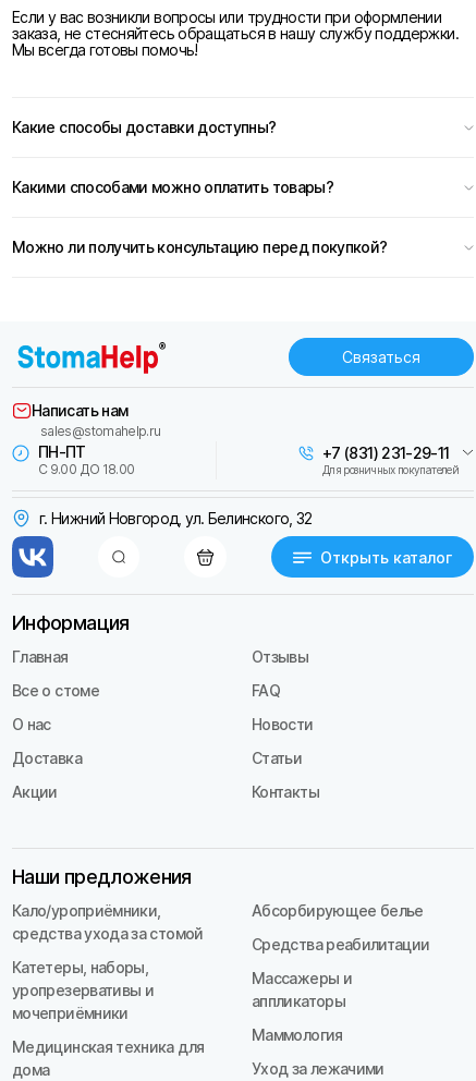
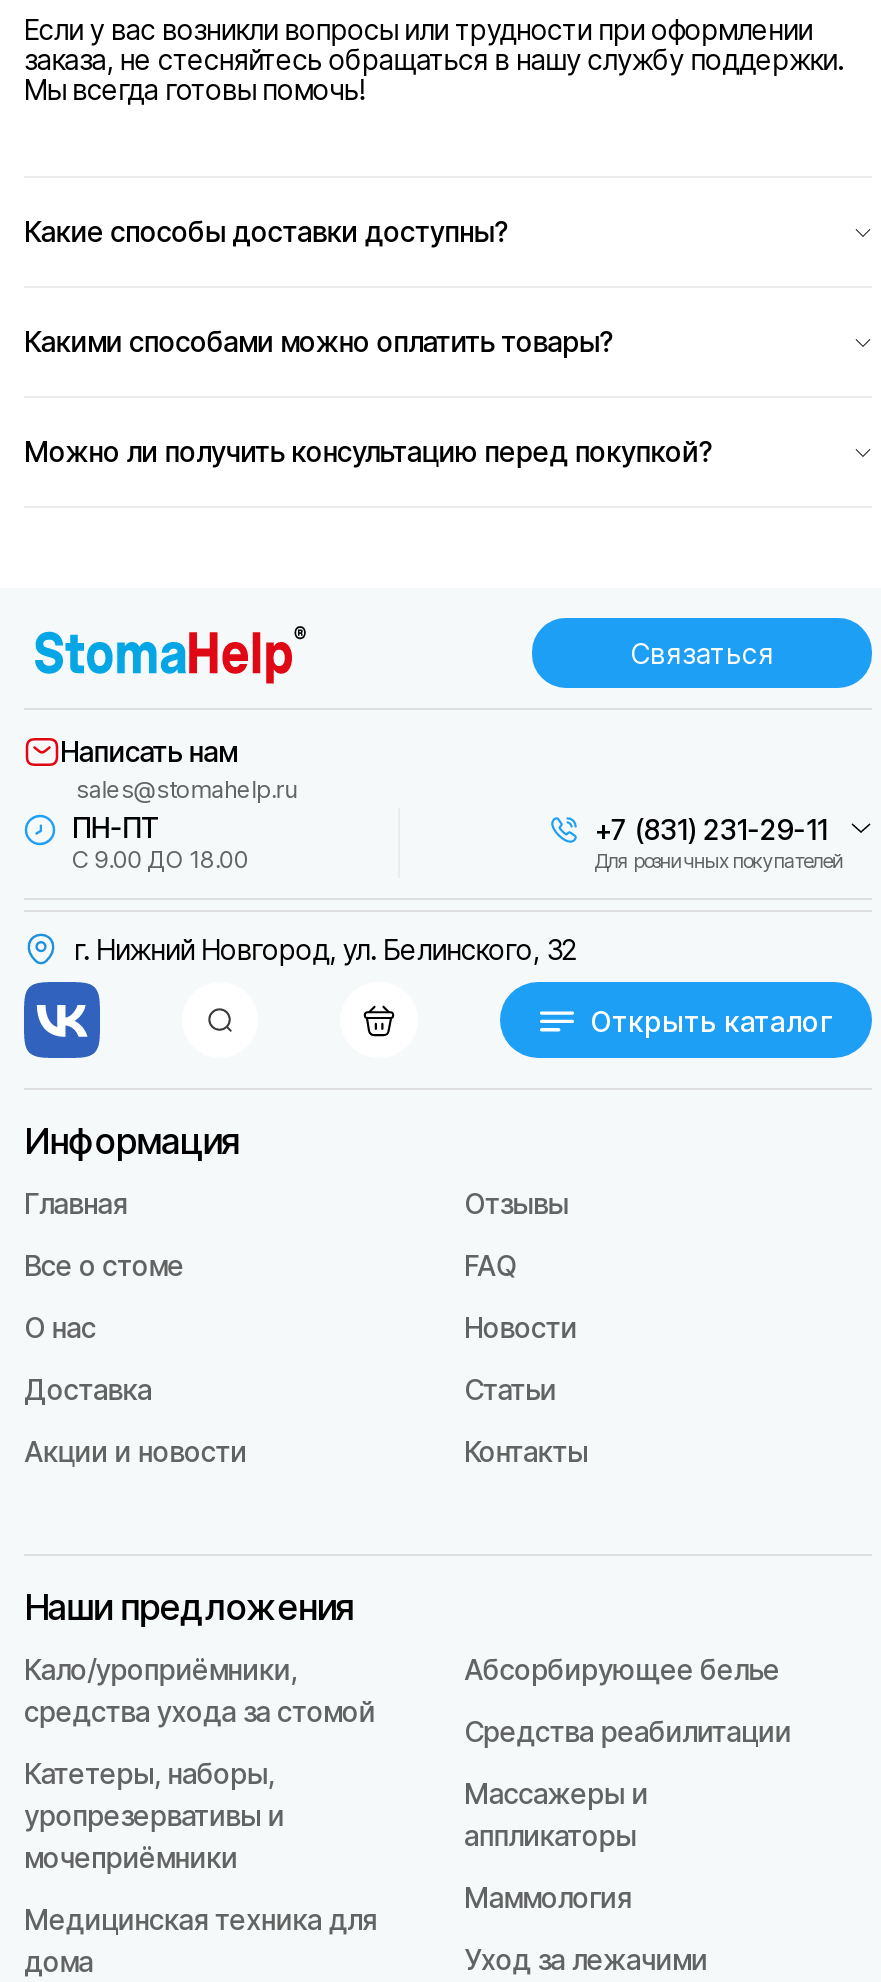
- Акции
+ Акции и новости
